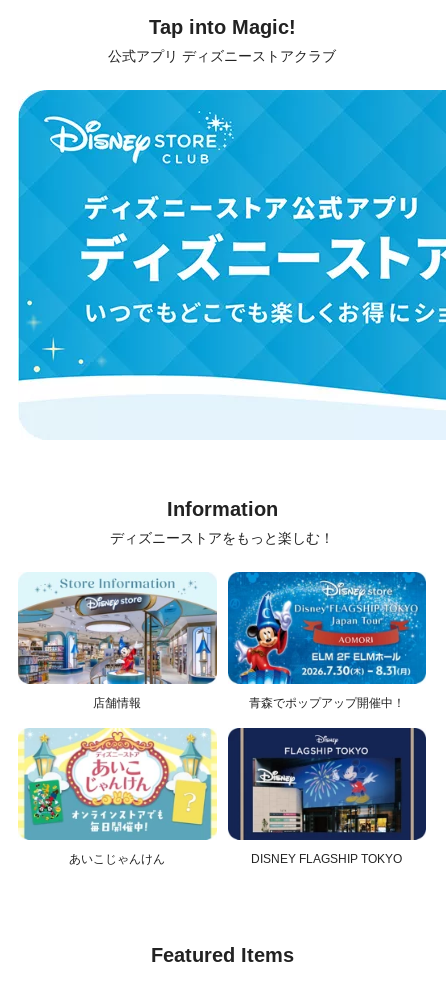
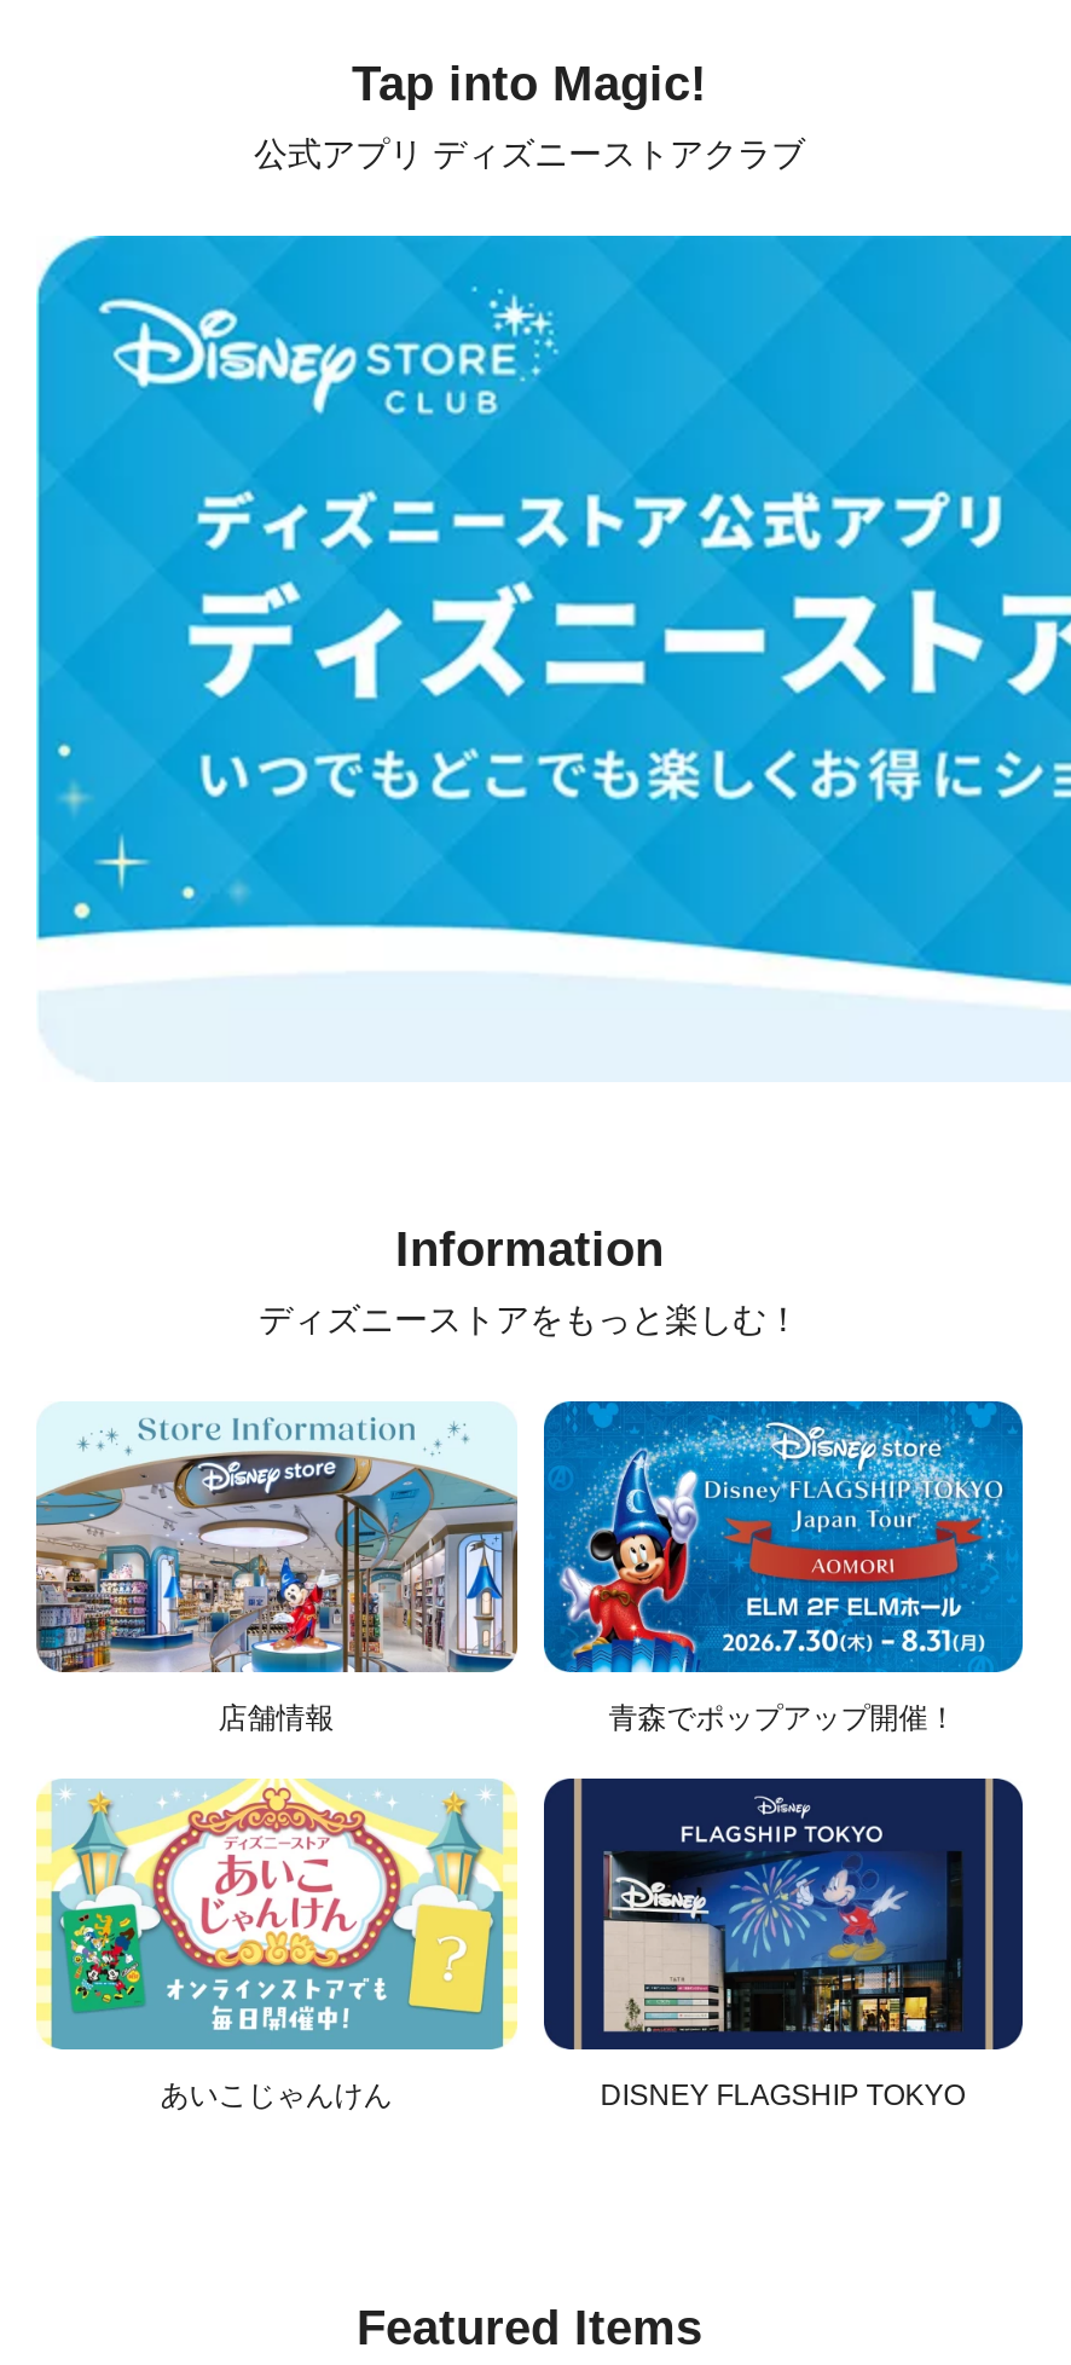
- 青森でポップアップ開催中！
+ 青森でポップアップ開催！
